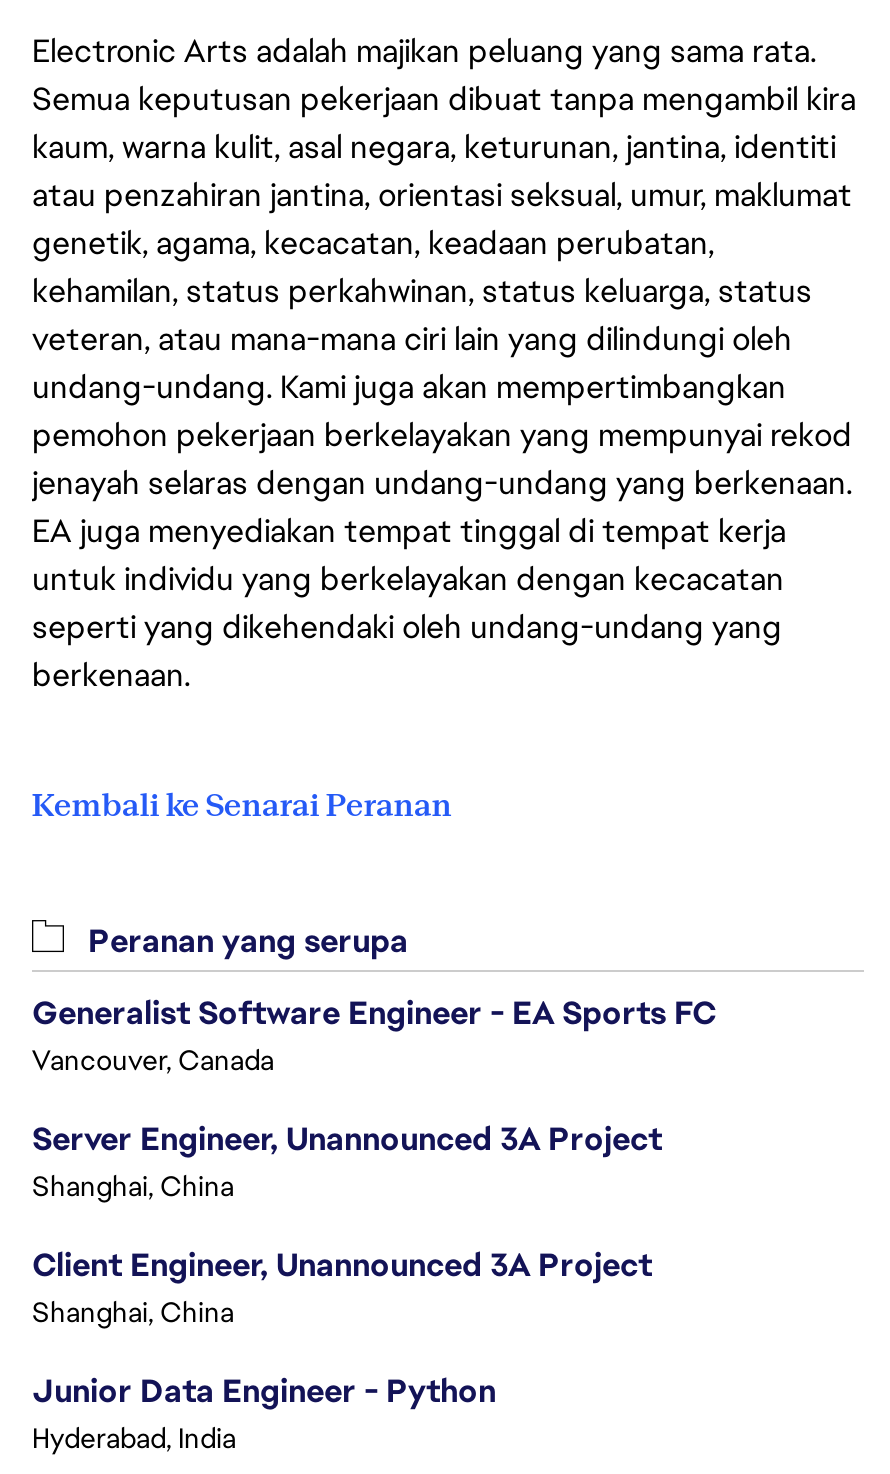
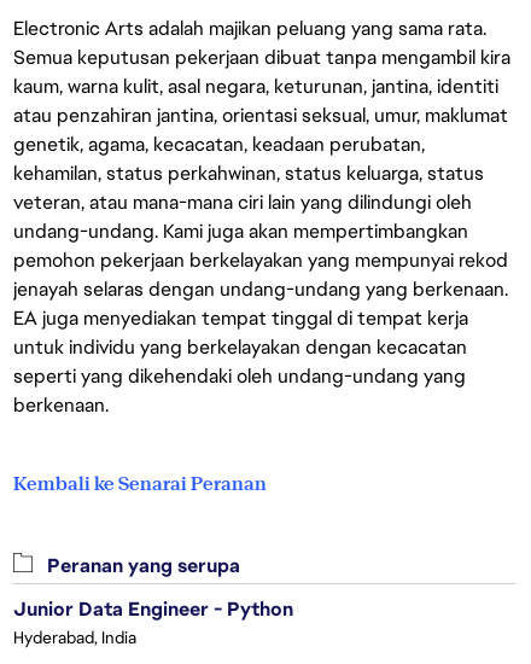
- Generalist Software Engineer - EA Sports FC
- Vancouver, Canada
- Server Engineer, Unannounced 3A Project
- Shanghai, China
- Client Engineer, Unannounced 3A Project
- Shanghai, China
